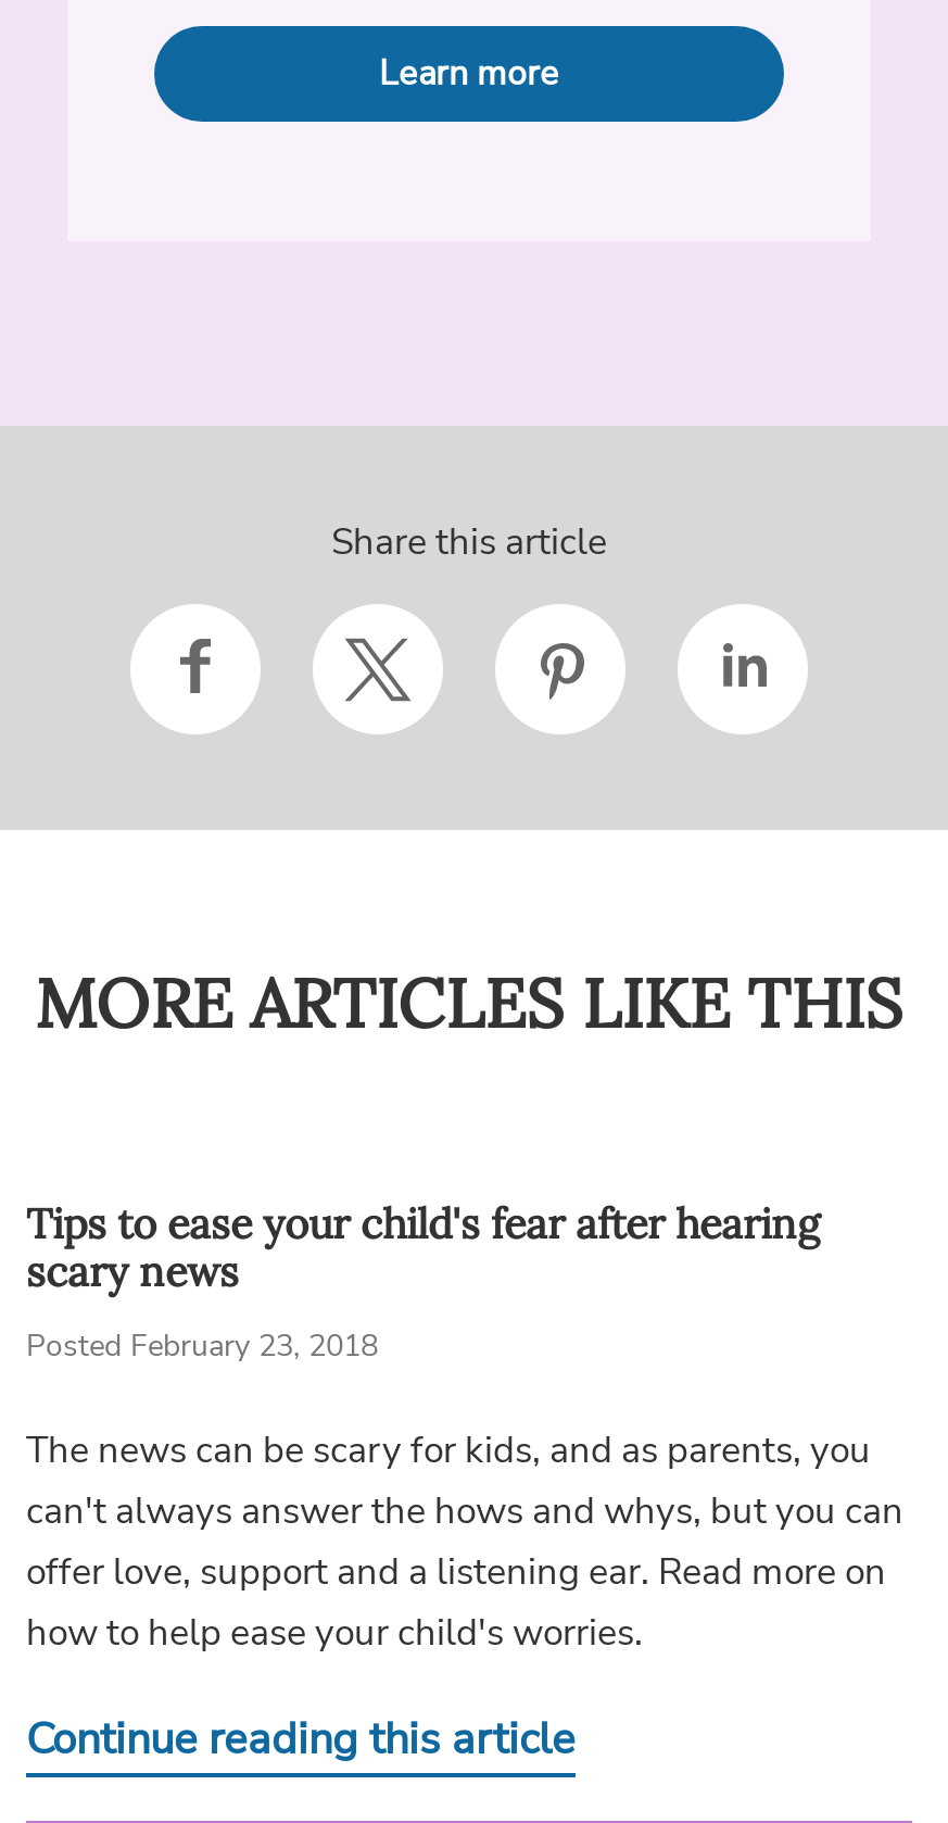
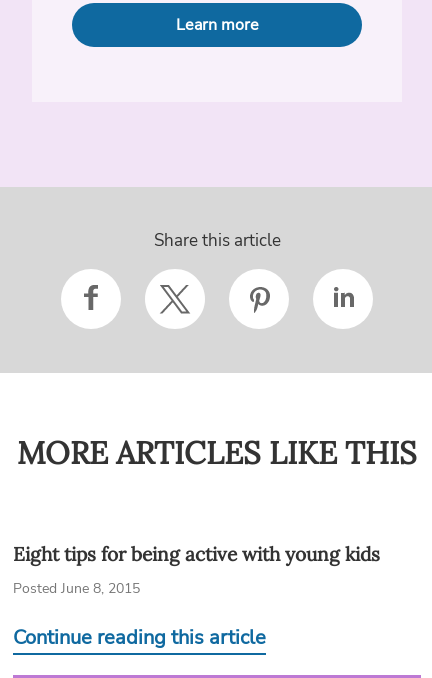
- Tips to ease your child's fear after hearing
- scary news
- Posted February 23, 2018
- The news can be scary for kids, and as parents, you
- can't always answer the hows and whys, but you can
- offer love, support and a listening ear. Read more on
- how to help ease your child's worries.
+ Eight tips for being active with young kids
+ Posted June 8, 2015
